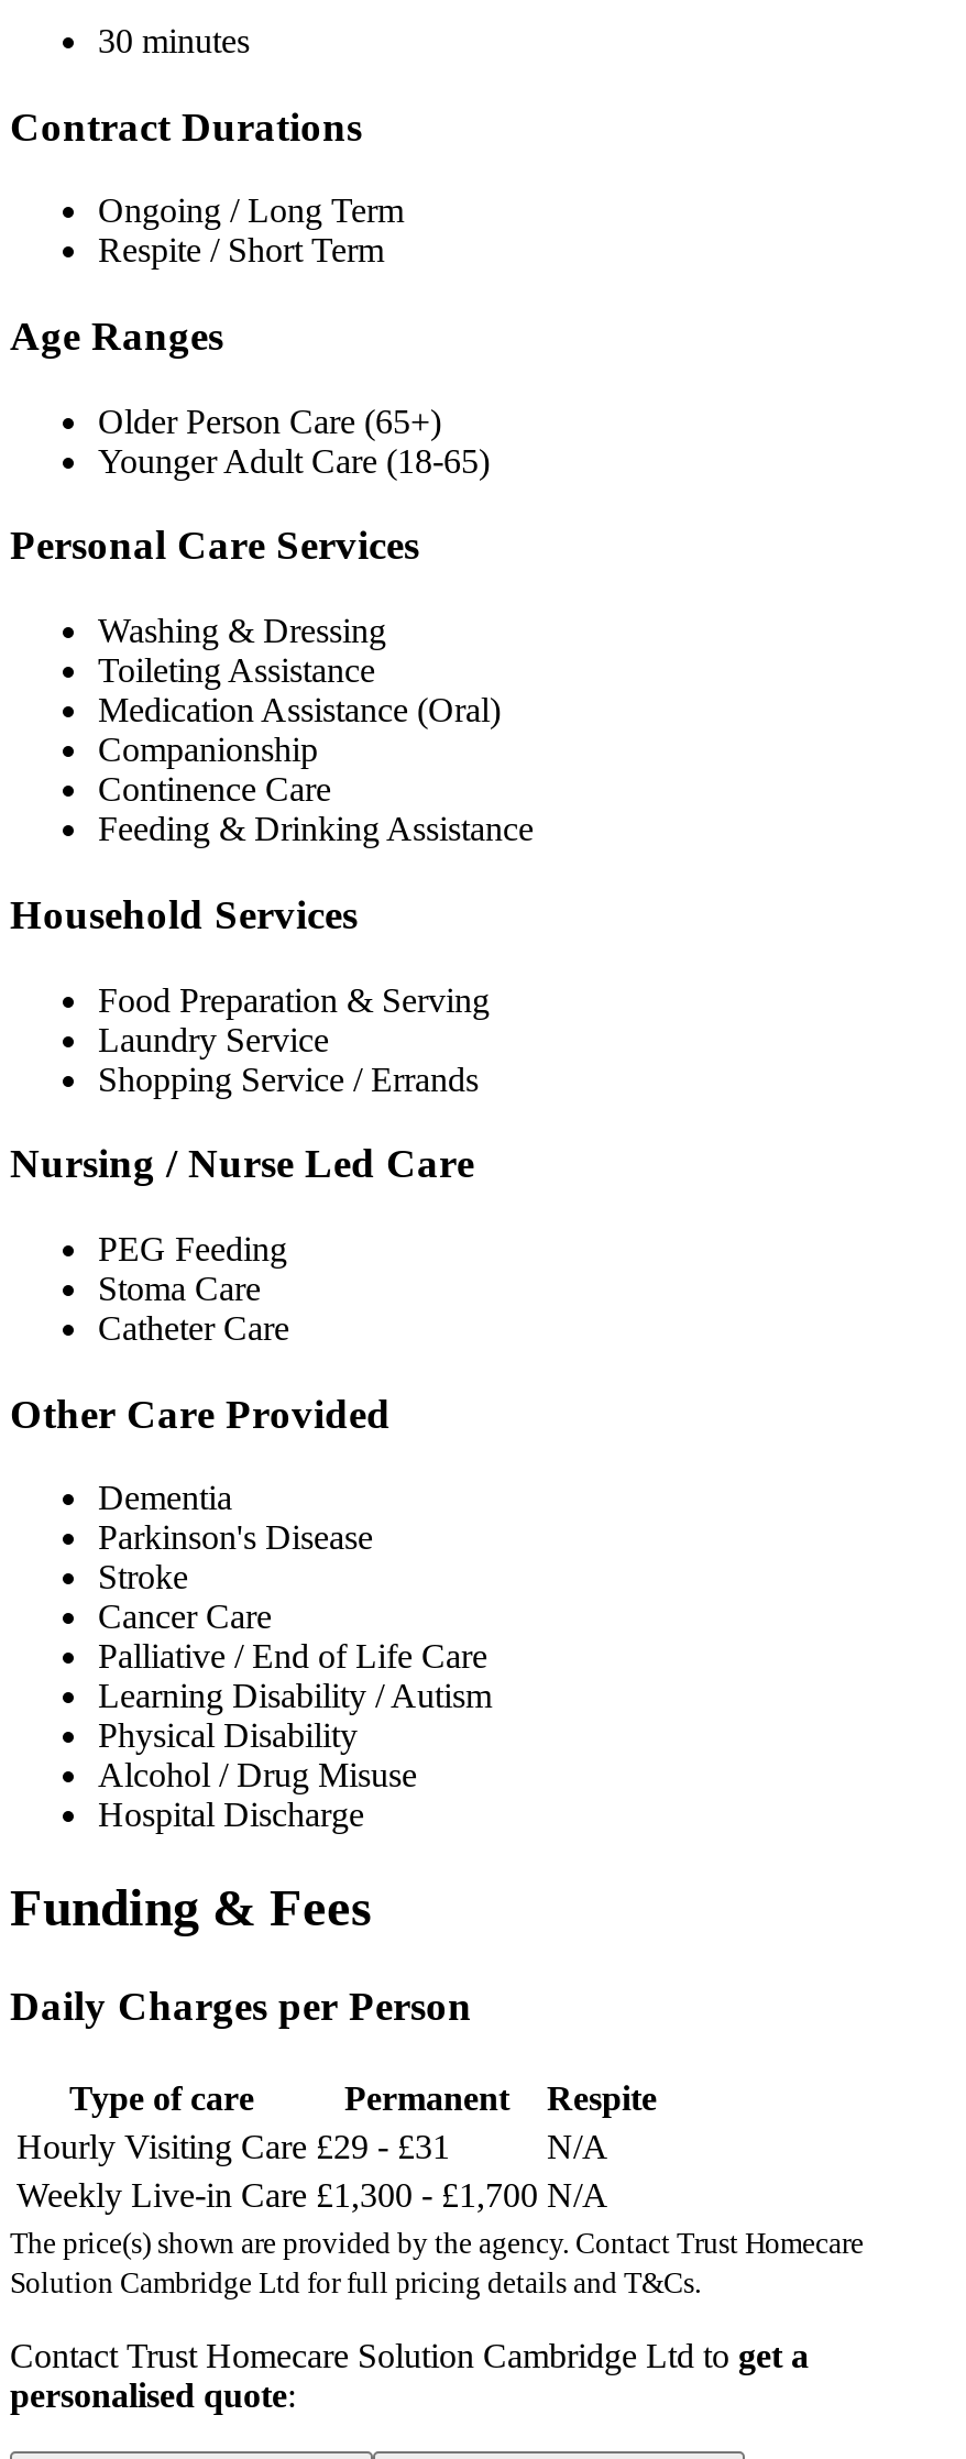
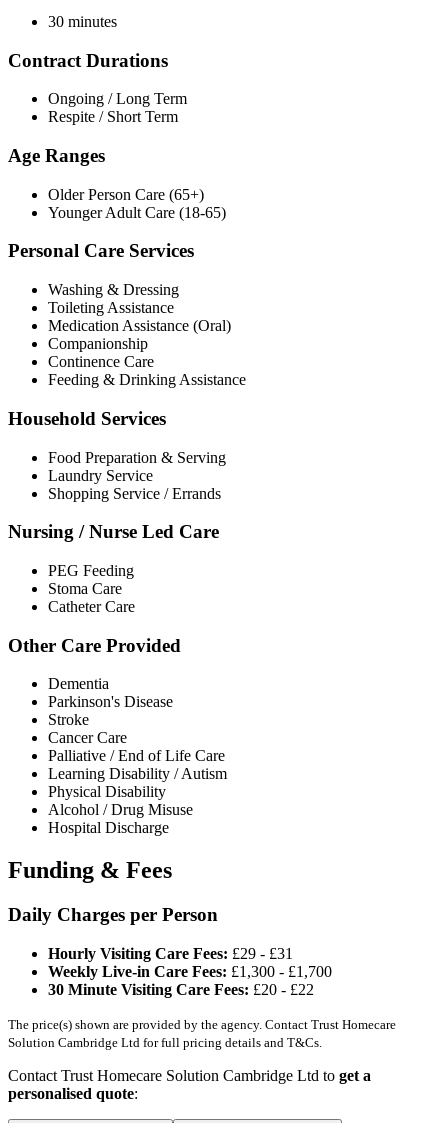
- Type of care
- Permanent
- Respite
- Hourly Visiting Care £29 - £31
- N/A
- Weekly Live-in Care £1,300 - £1,700 N/A
+ Hourly Visiting Care Fees: £29 - £31
+ Weekly Live-in Care Fees: £1,300 - £1,700
+ 30 Minute Visiting Care Fees: £20 - £22
